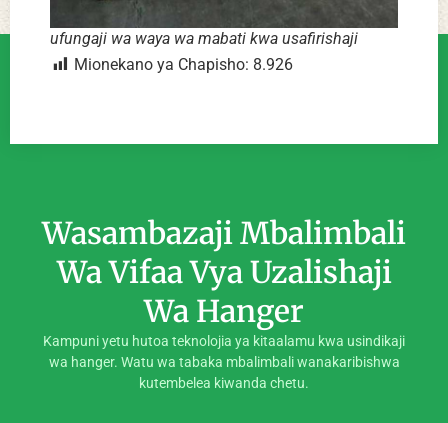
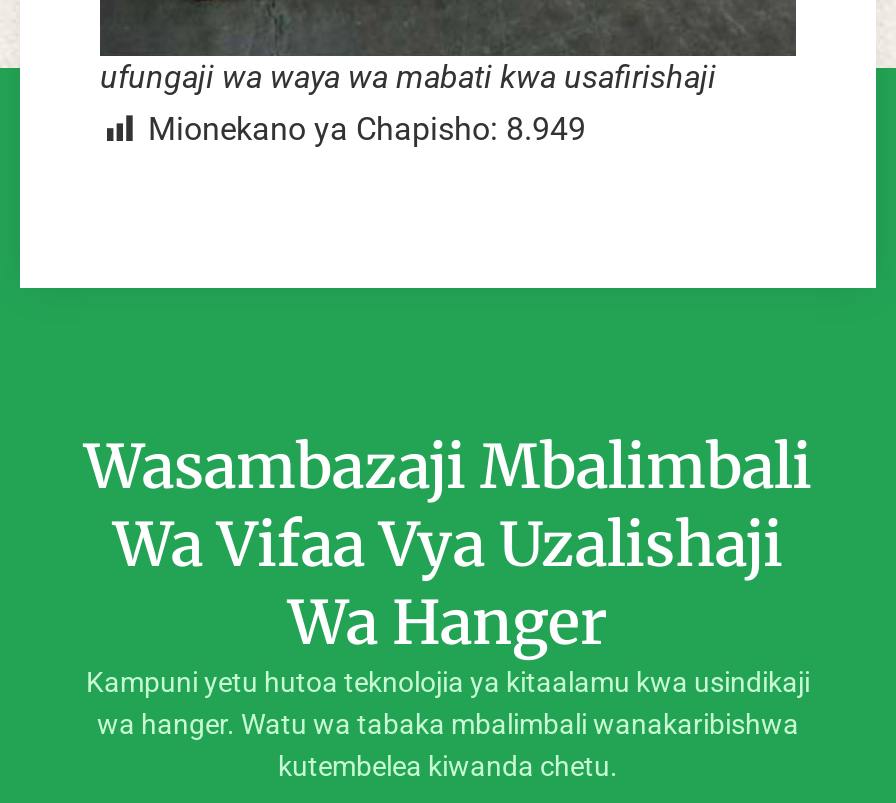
- Mionekano ya Chapisho: 8.926
+ Mionekano ya Chapisho: 8.949
